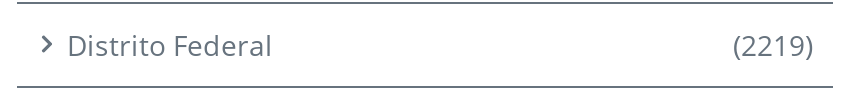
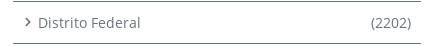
- (2219)
+ (2202)
